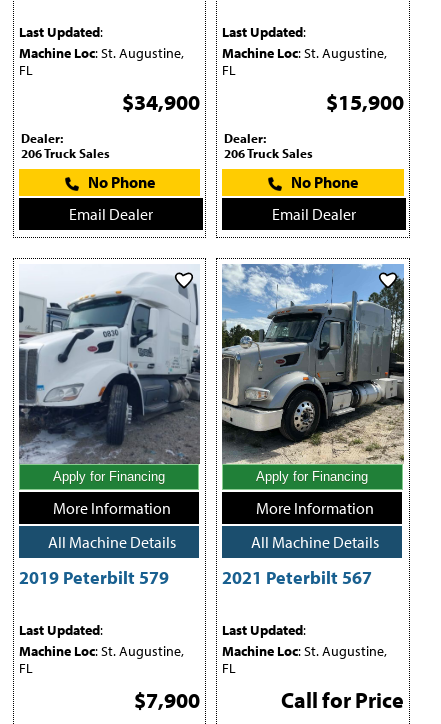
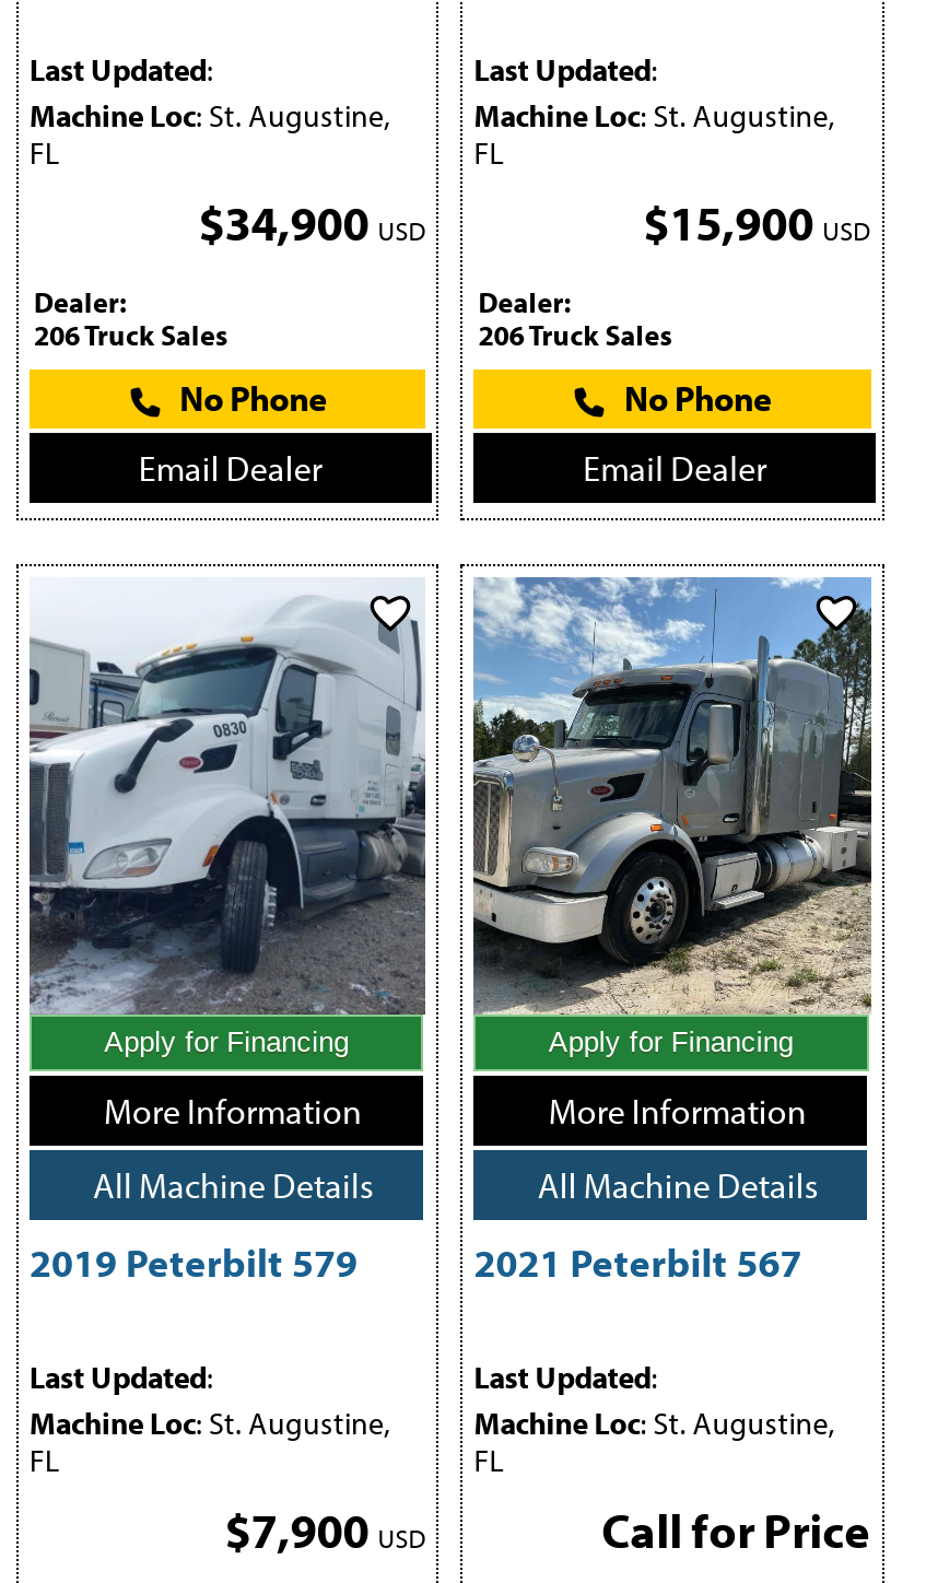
- $34,900
+ $34,900 USD

- $15,900
+ $15,900 USD

- $7,900
+ $7,900 USD
